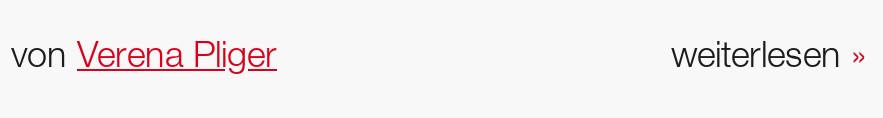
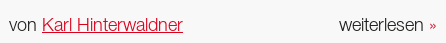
- von Verena Pliger
+ von Karl Hinterwaldner
